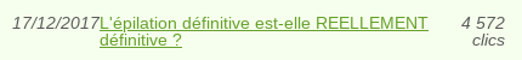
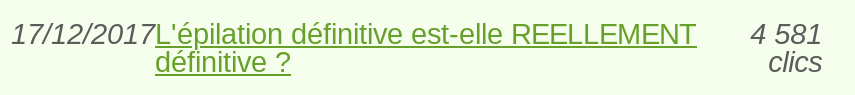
- 17/12/2017 L'épilation définitive est-elle REELLEMENT 4 572
+ 17/12/2017 L'épilation définitive est-elle REELLEMENT 4 581
